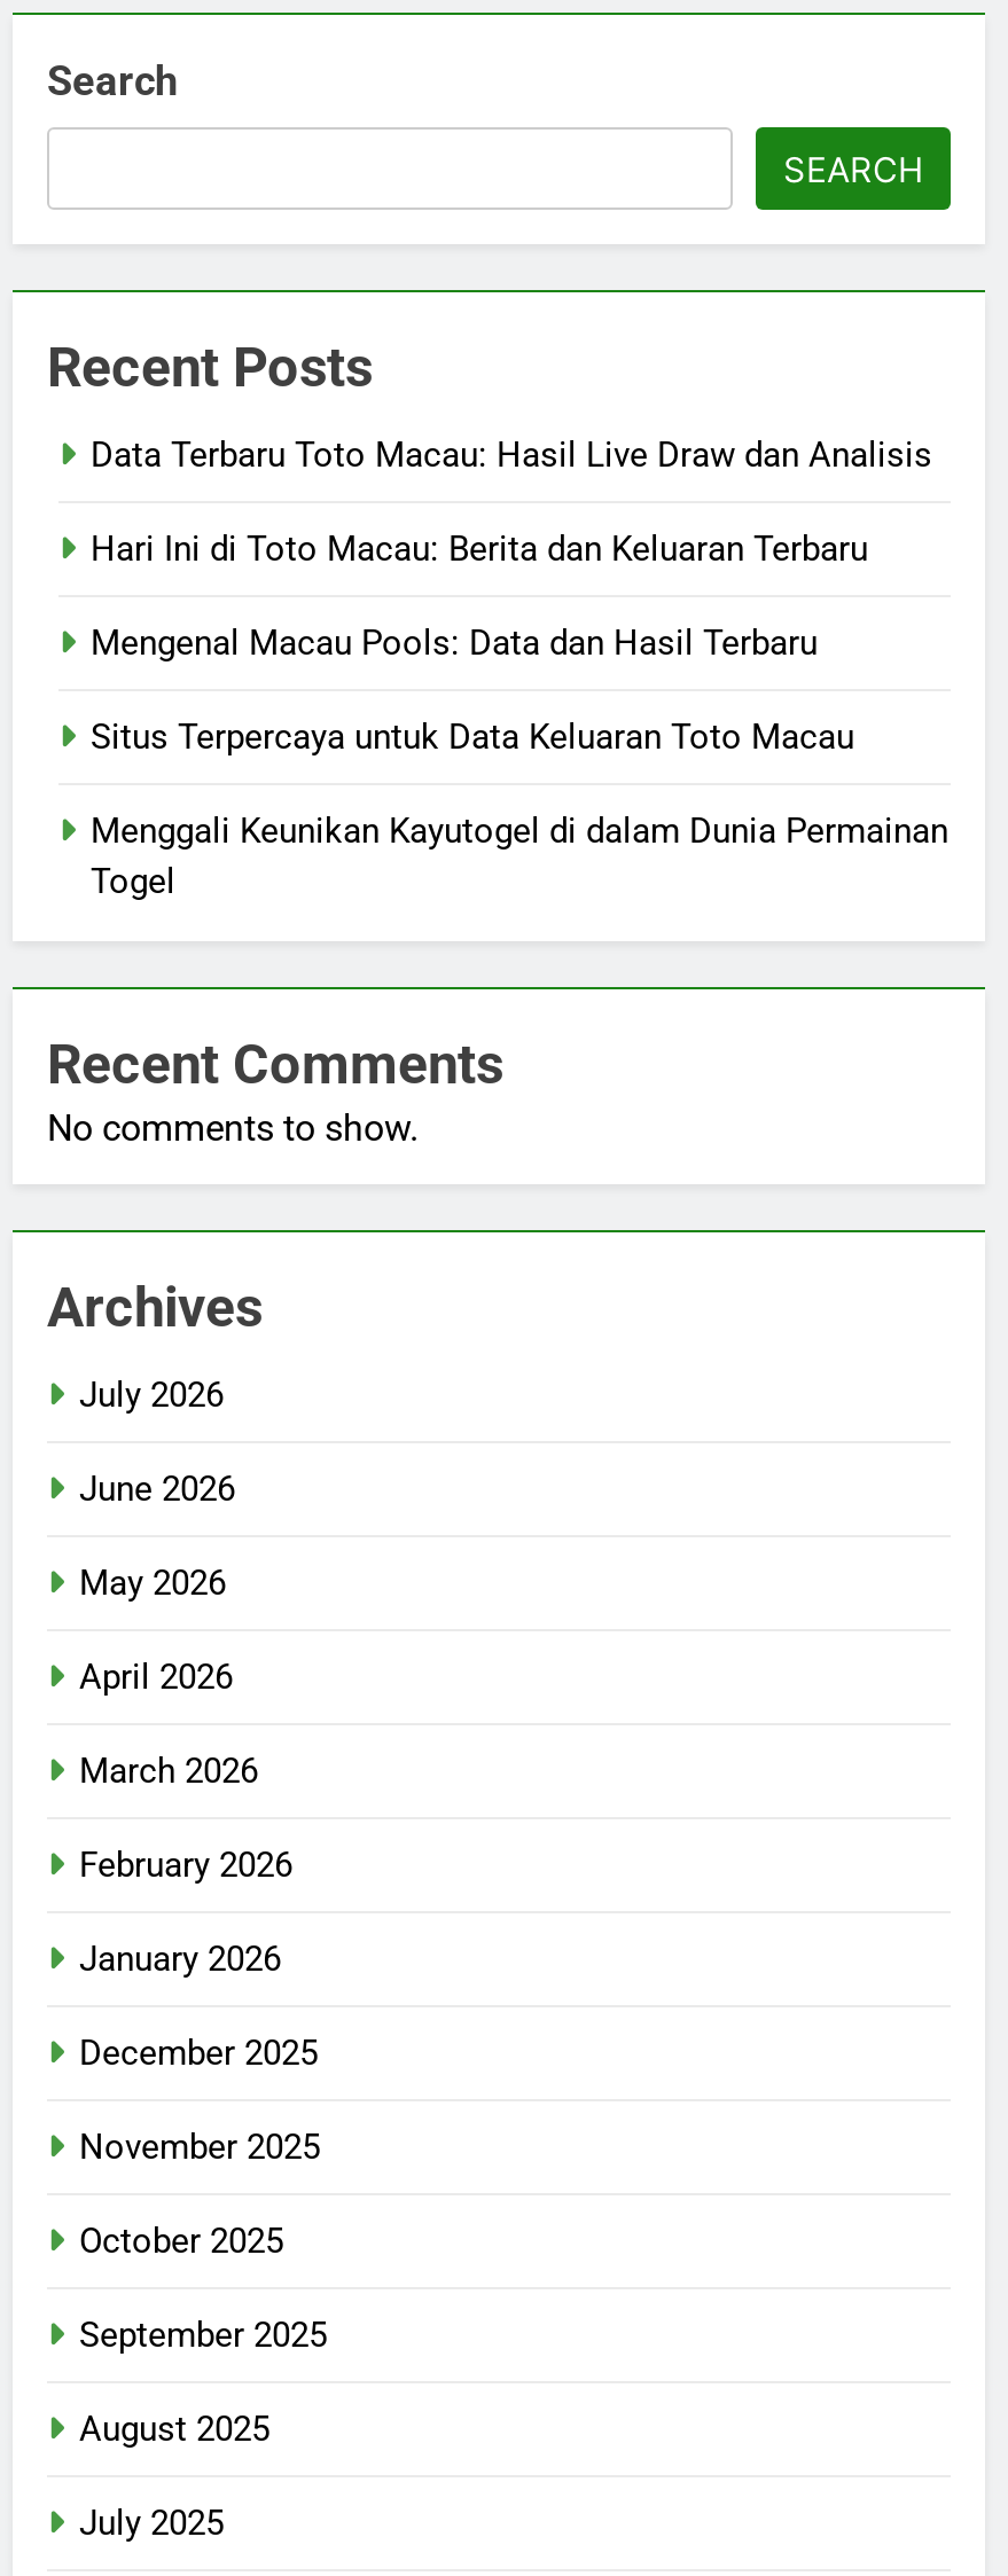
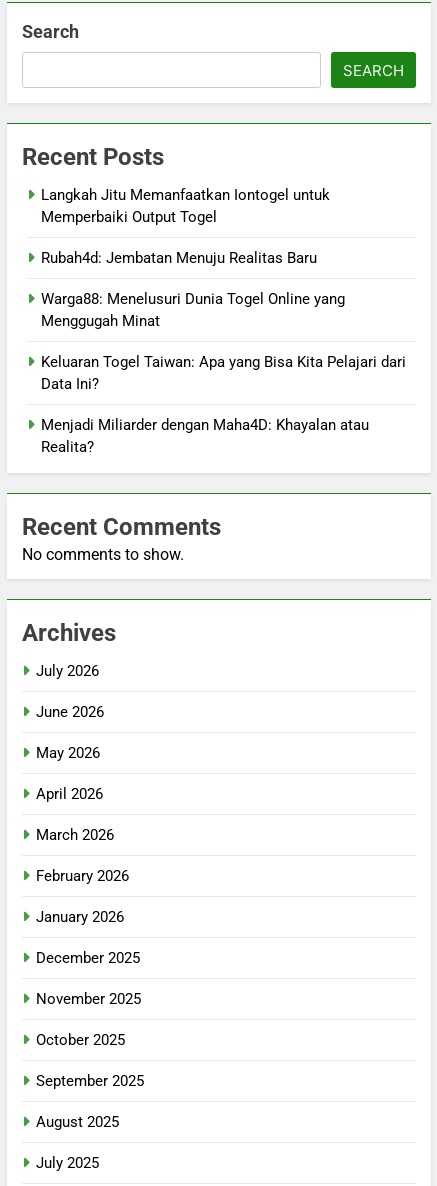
- Data Terbaru Toto Macau: Hasil Live Draw dan Analisis
+ Langkah Jitu Memanfaatkan Iontogel untuk
+ Memperbaiki Output Togel

- Hari Ini di Toto Macau: Berita dan Keluaran Terbaru
+ Rubah4d: Jembatan Menuju Realitas Baru

- Mengenal Macau Pools: Data dan Hasil Terbaru
+ Warga88: Menelusuri Dunia Togel Online yang
+ Menggugah Minat

- Situs Terpercaya untuk Data Keluaran Toto Macau
+ Keluaran Togel Taiwan: Apa yang Bisa Kita Pelajari dari
+ Data Ini?

- Menggali Keunikan Kayutogel di dalam Dunia Permainan
- Togel
+ Menjadi Miliarder dengan Maha4D: Khayalan atau
+ Realita?
